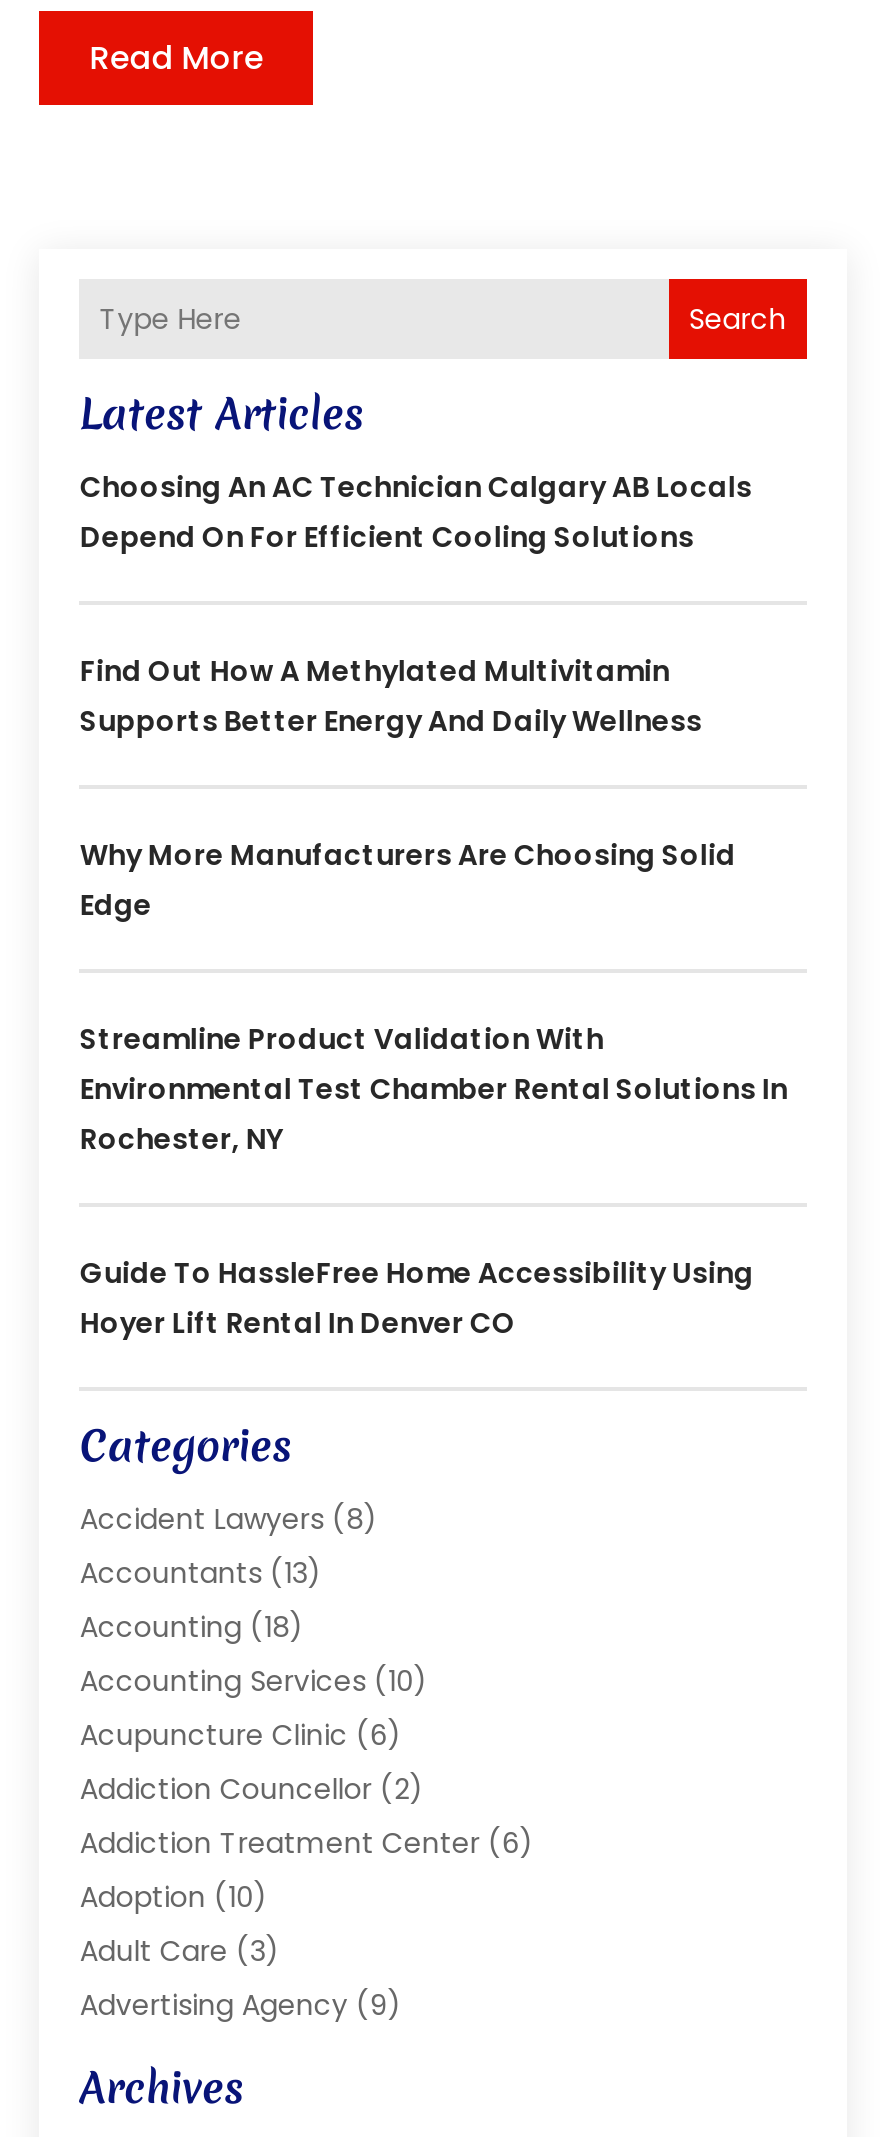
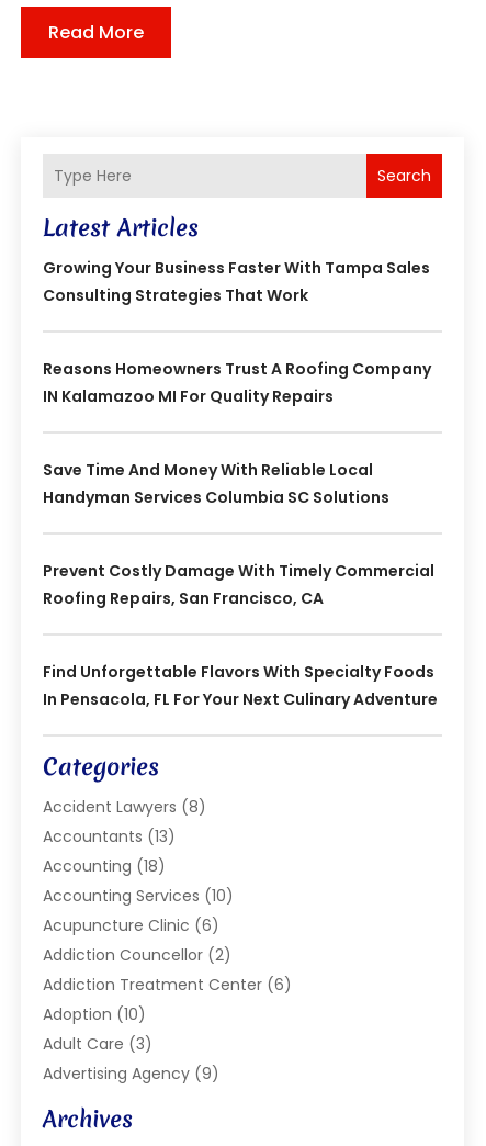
- Choosing An AC Technician Calgary AB Locals
- Depend On For Efficient Cooling Solutions
+ Growing Your Business Faster With Tampa Sales
+ Consulting Strategies That Work

- Find Out How A Methylated Multivitamin
- Supports Better Energy And Daily Wellness
+ Reasons Homeowners Trust A Roofing Company
+ IN Kalamazoo MI For Quality Repairs

- Why More Manufacturers Are Choosing Solid
- Edge
+ Save Time And Money With Reliable Local
+ Handyman Services Columbia SC Solutions

- Streamline Product Validation With
- Environmental Test Chamber Rental Solutions In
- Rochester, NY
+ Prevent Costly Damage With Timely Commercial
+ Roofing Repairs, San Francisco, CA

- Guide To HassleFree Home Accessibility Using
- Hoyer Lift Rental In Denver CO
+ Find Unforgettable Flavors With Specialty Foods
+ In Pensacola, FL For Your Next Culinary Adventure
